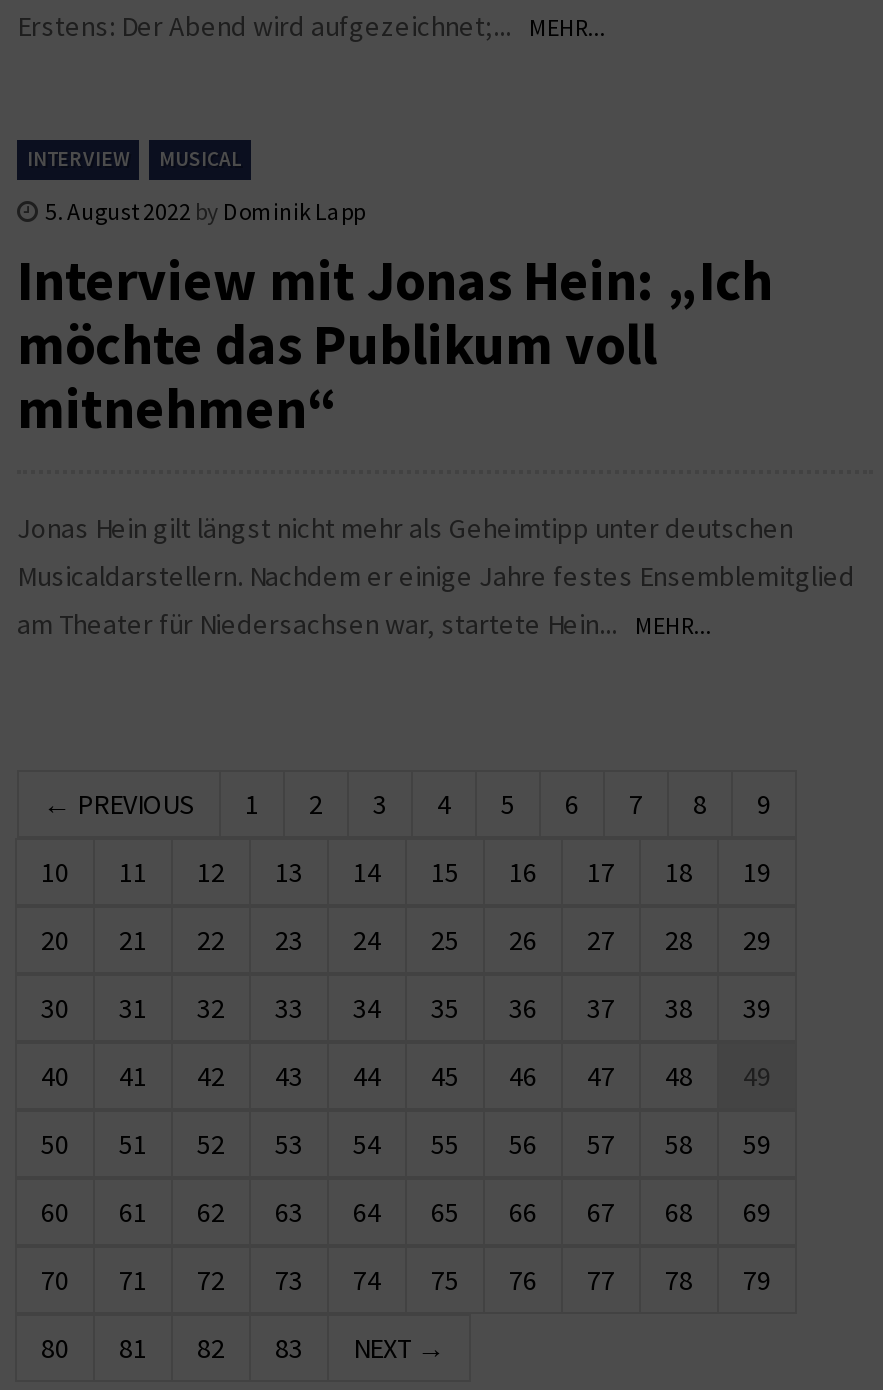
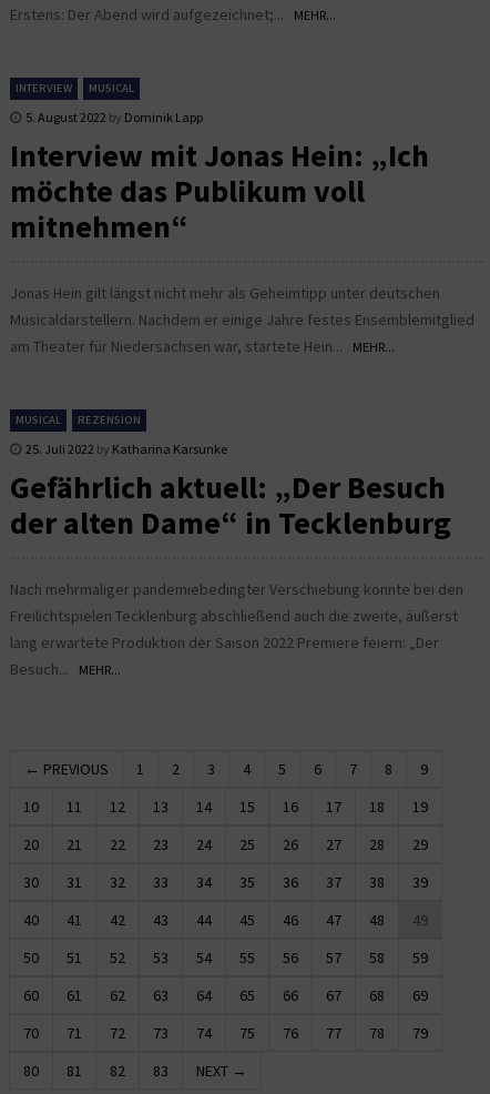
+ MUSICAL
+ REZENSION
+ 25. Juli 2022 by Katharina Karsunke
+ Gefährlich aktuell: „Der Besuch
+ der alten Dame“ in Tecklenburg
+ Nach mehrmaliger pandemiebedingter Verschiebung konnte bei den
+ Freilichtspielen Tecklenburg abschließend auch die zweite, äußerst
+ lang erwartete Produktion der Saison 2022 Premiere feiern: „Der
+ Besuch... MEHR...
